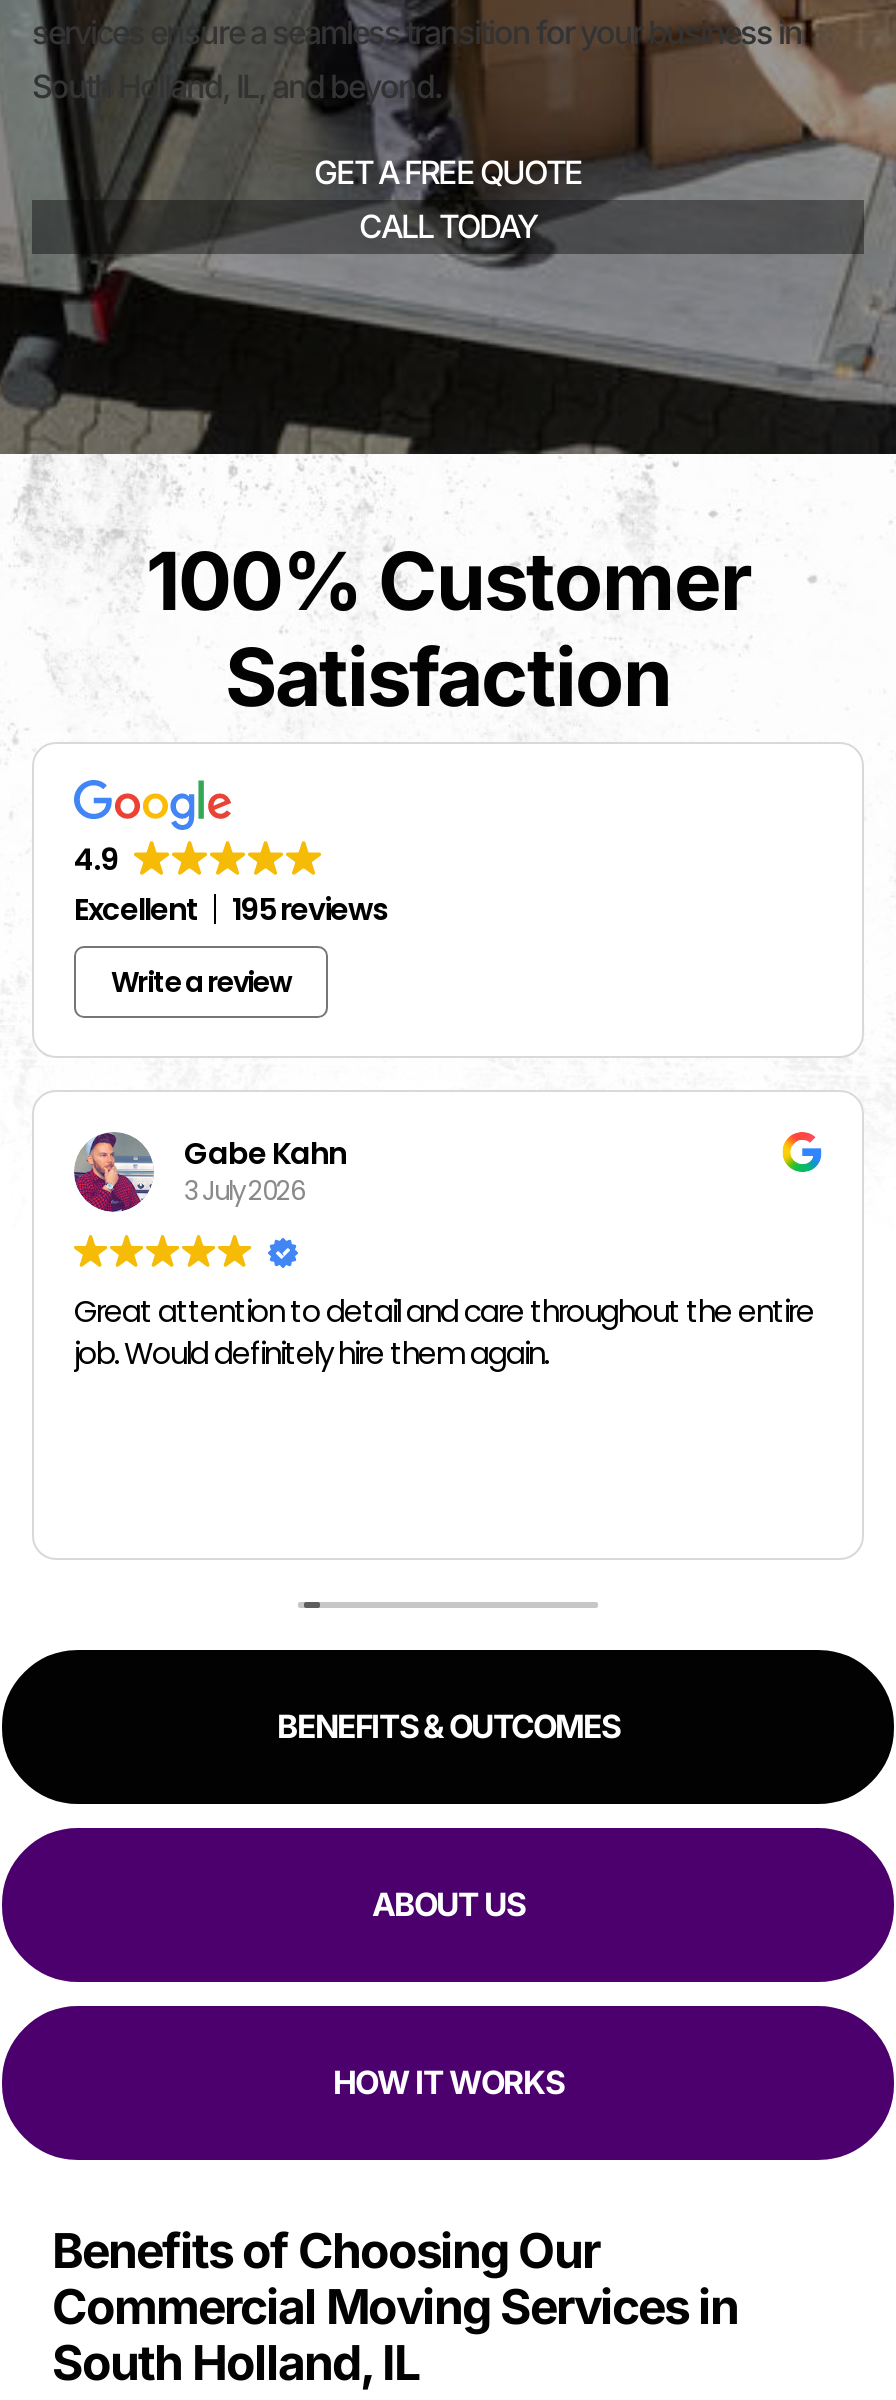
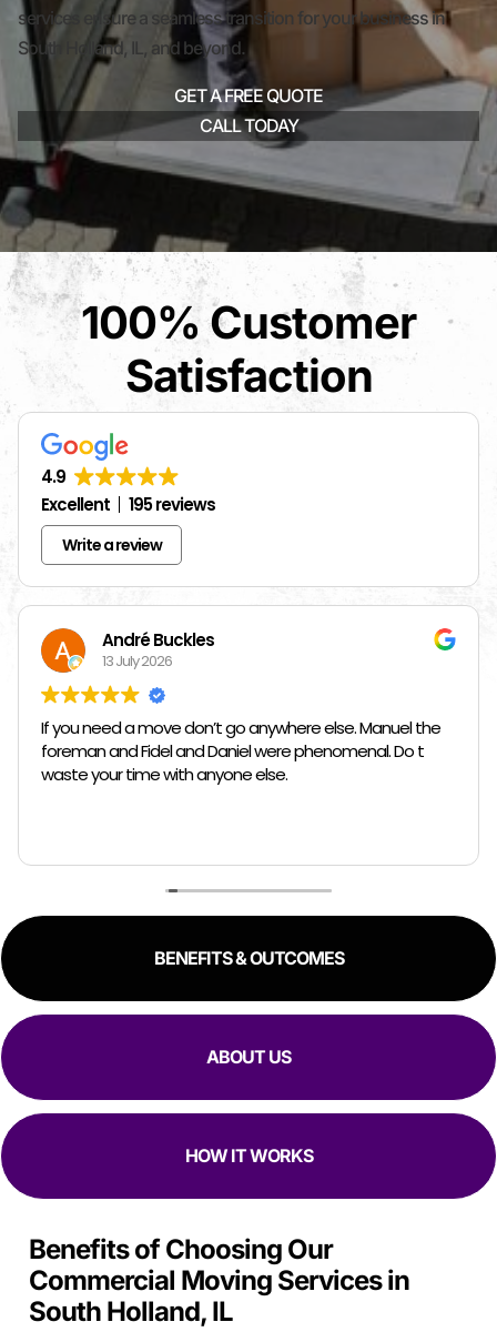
- [image]
- Gabe Kahn
- 3 July 2026
+ [image]
+ André Buckles
+ 13 July 2026

- Great attention to detail and care throughout the entire
- job. Would definitely hire them again.
+ If you need a move don’t go anywhere else. Manuel the
+ foreman and Fidel and Daniel were phenomenal. Do t
+ waste your time with anyone else.
